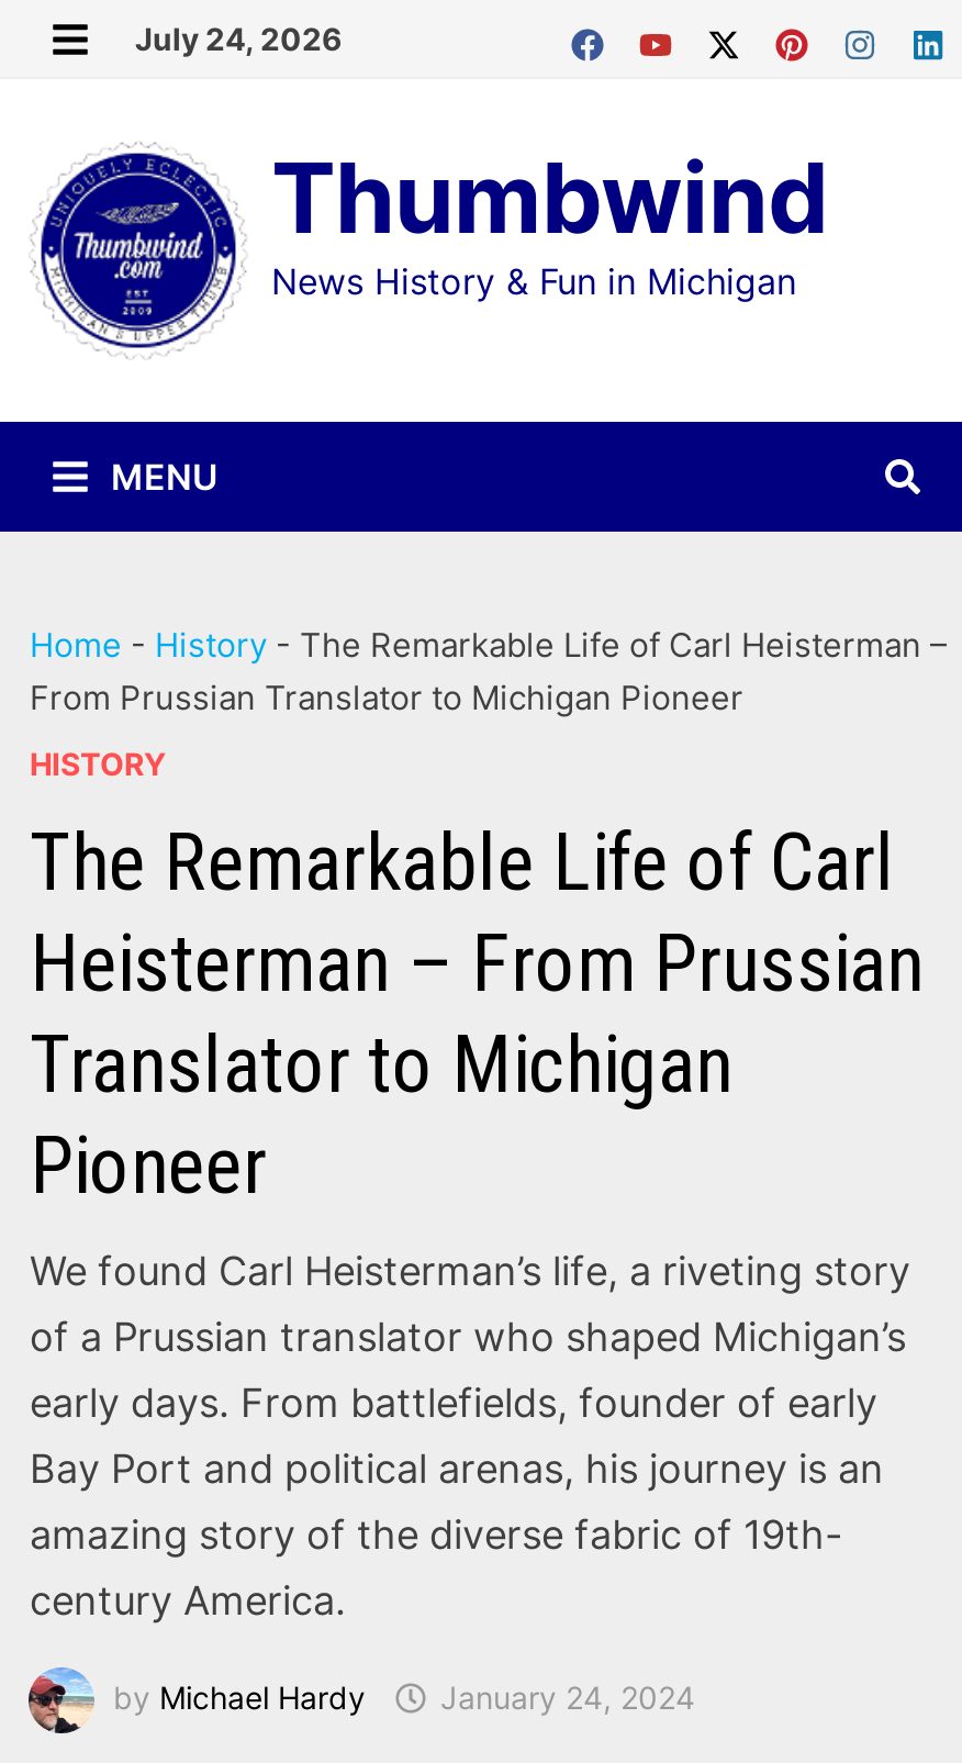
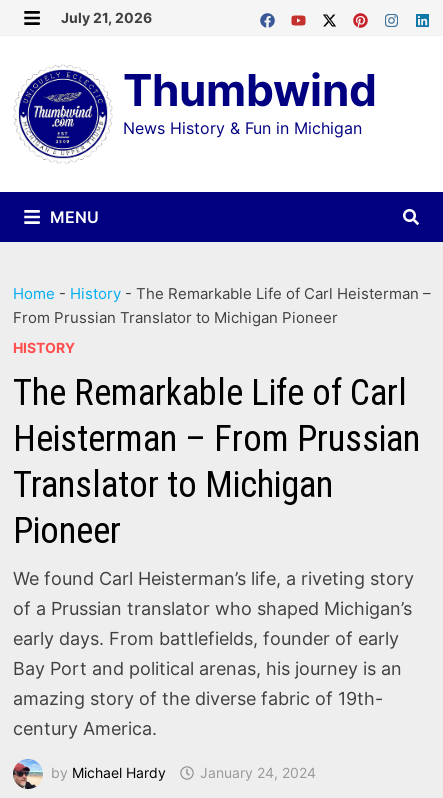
- July 24, 2026
+ July 21, 2026
